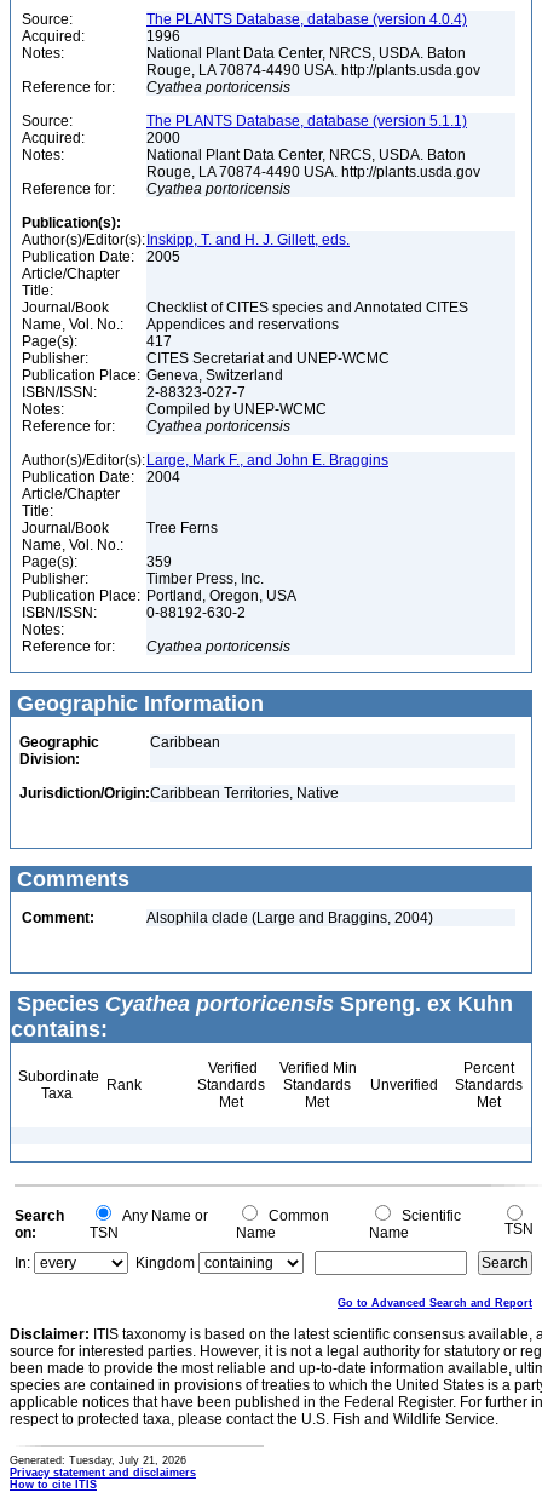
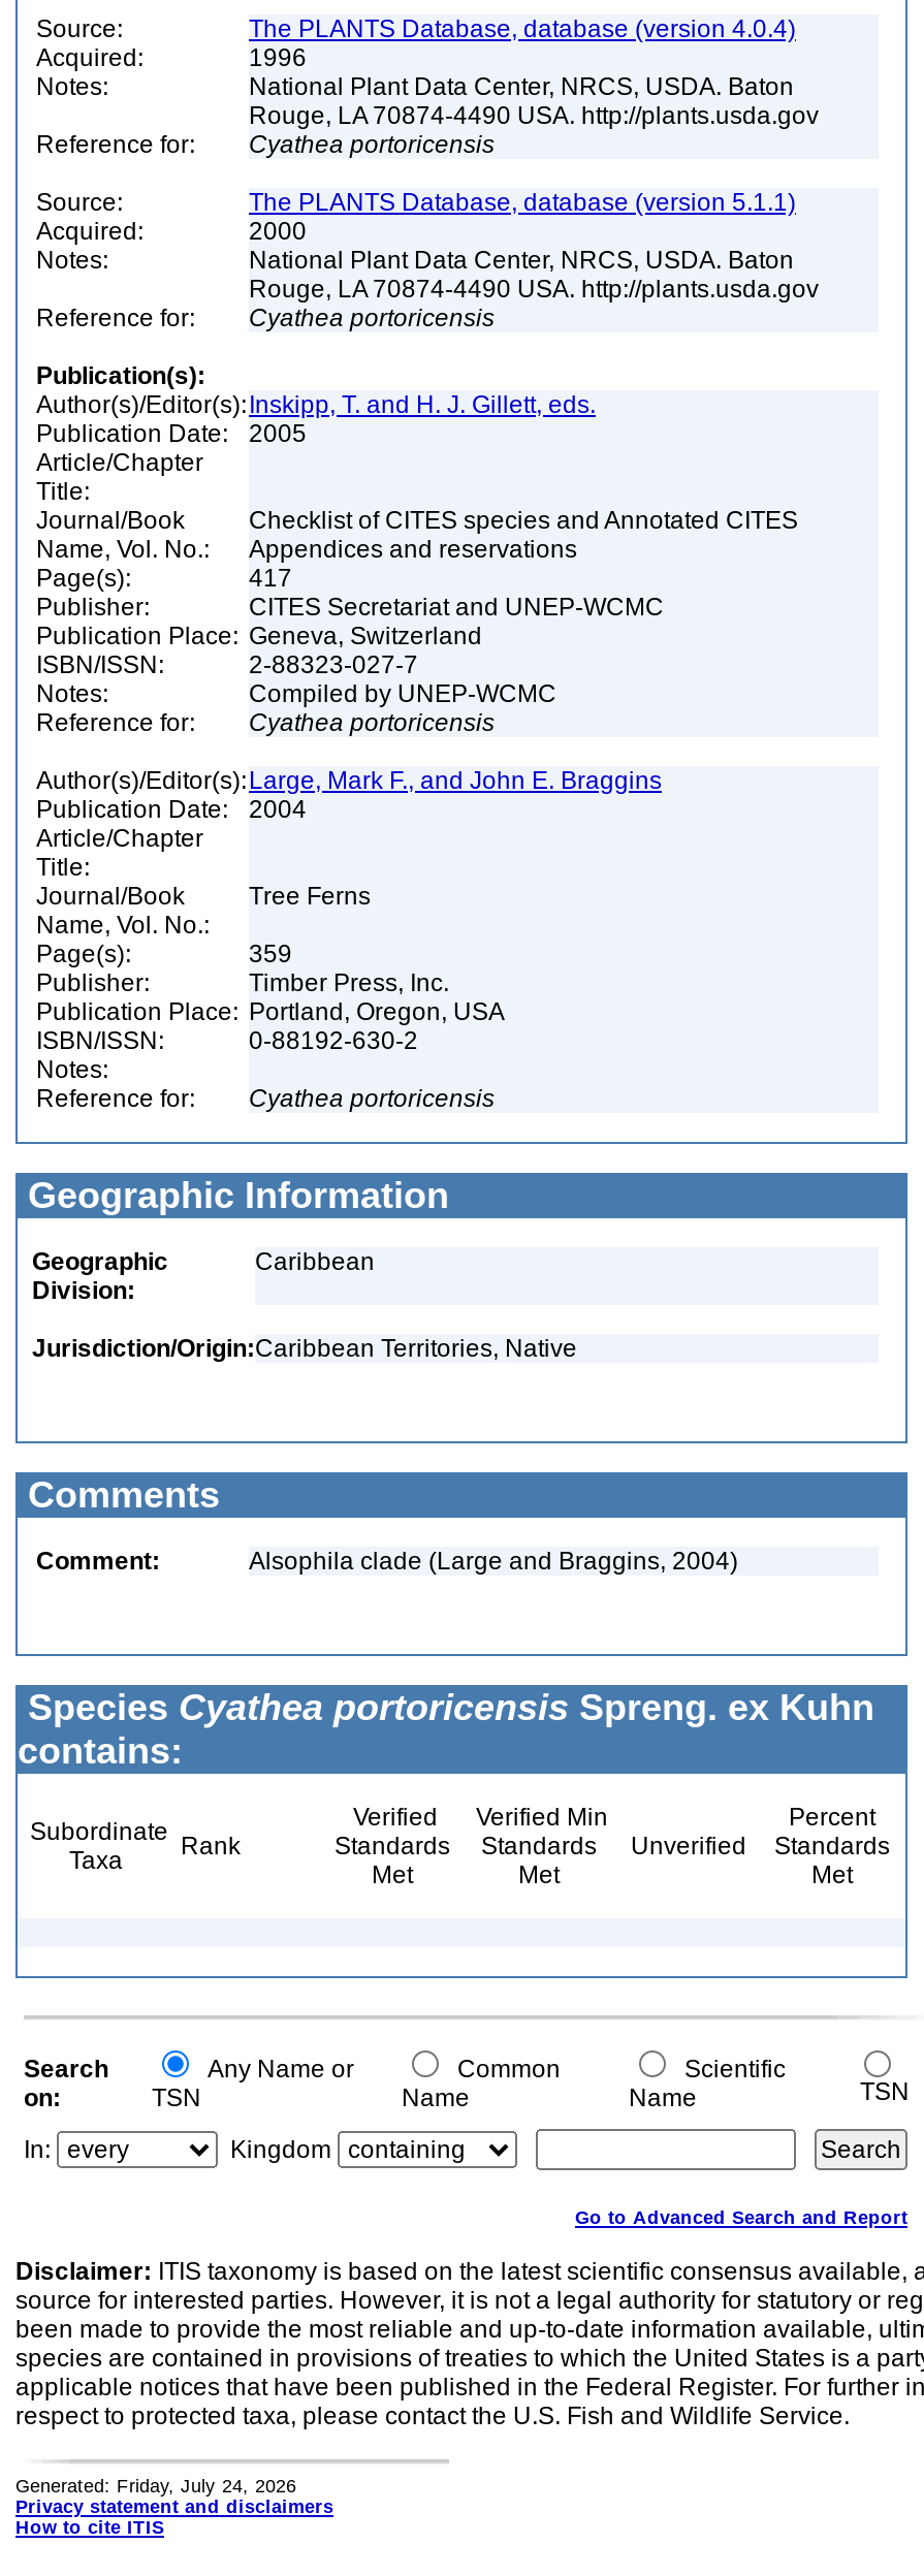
- Generated: Tuesday, July 21, 2026
+ Generated: Friday, July 24, 2026
